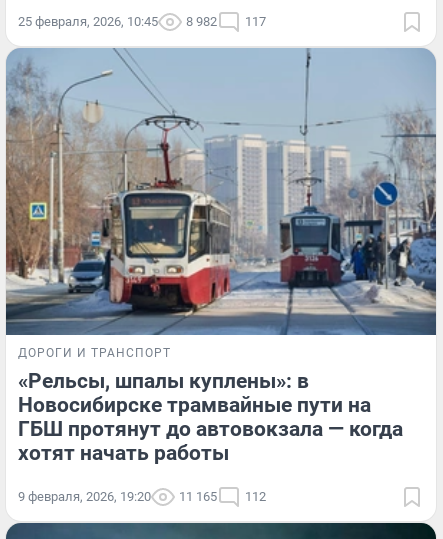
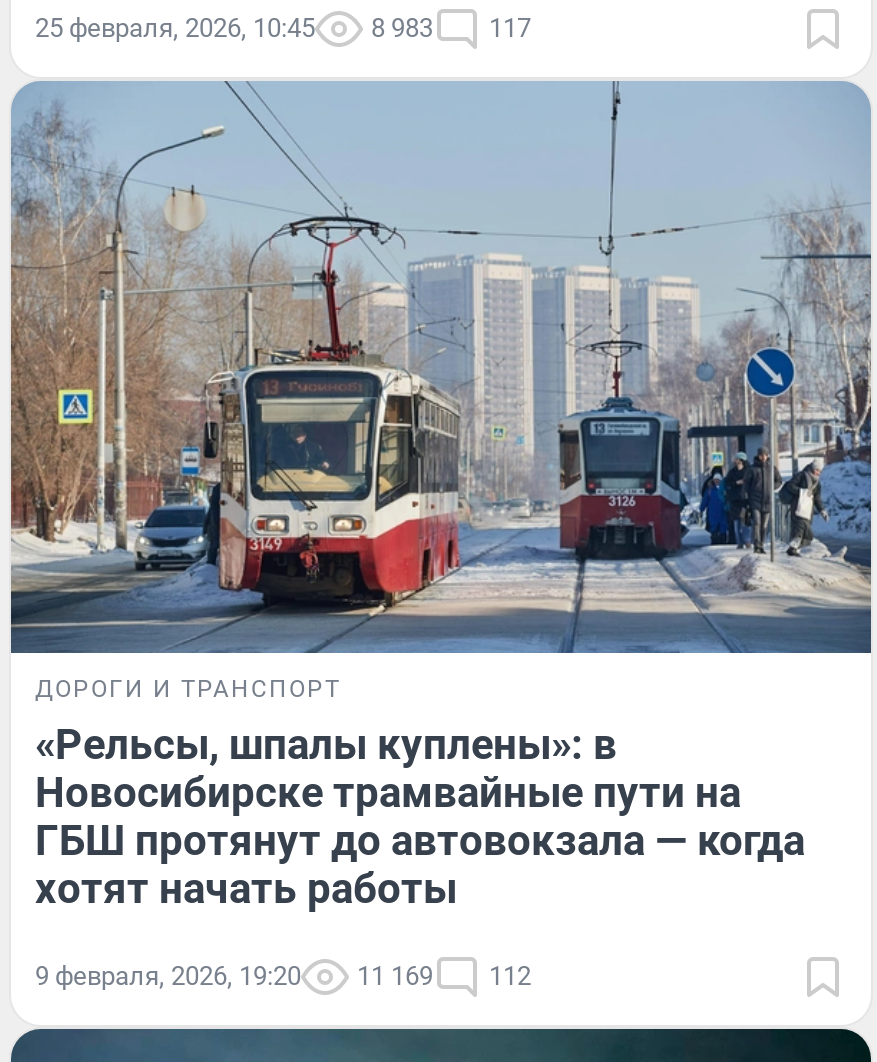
- 25 февраля, 2026, 10:45 8 982 117
+ 25 февраля, 2026, 10:45 8 983 117

- 9 февраля, 2026, 19:20 11 165 112
+ 9 февраля, 2026, 19:20 11 169 112
